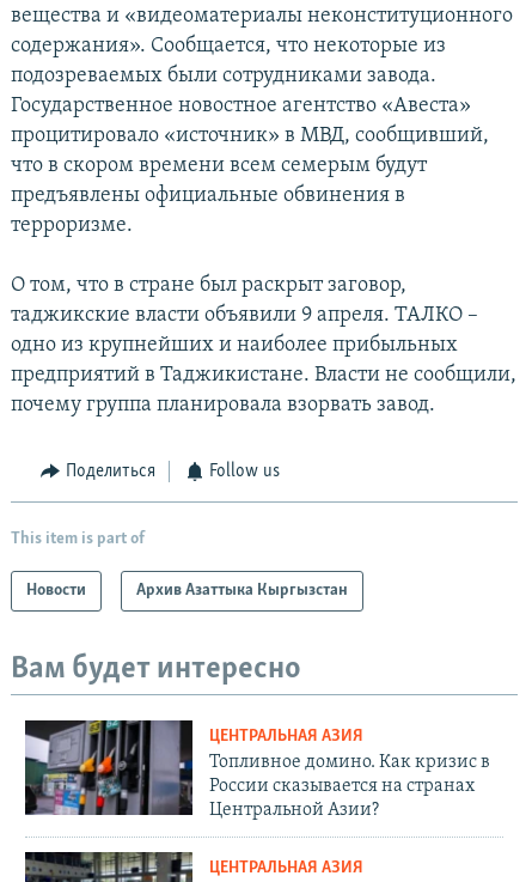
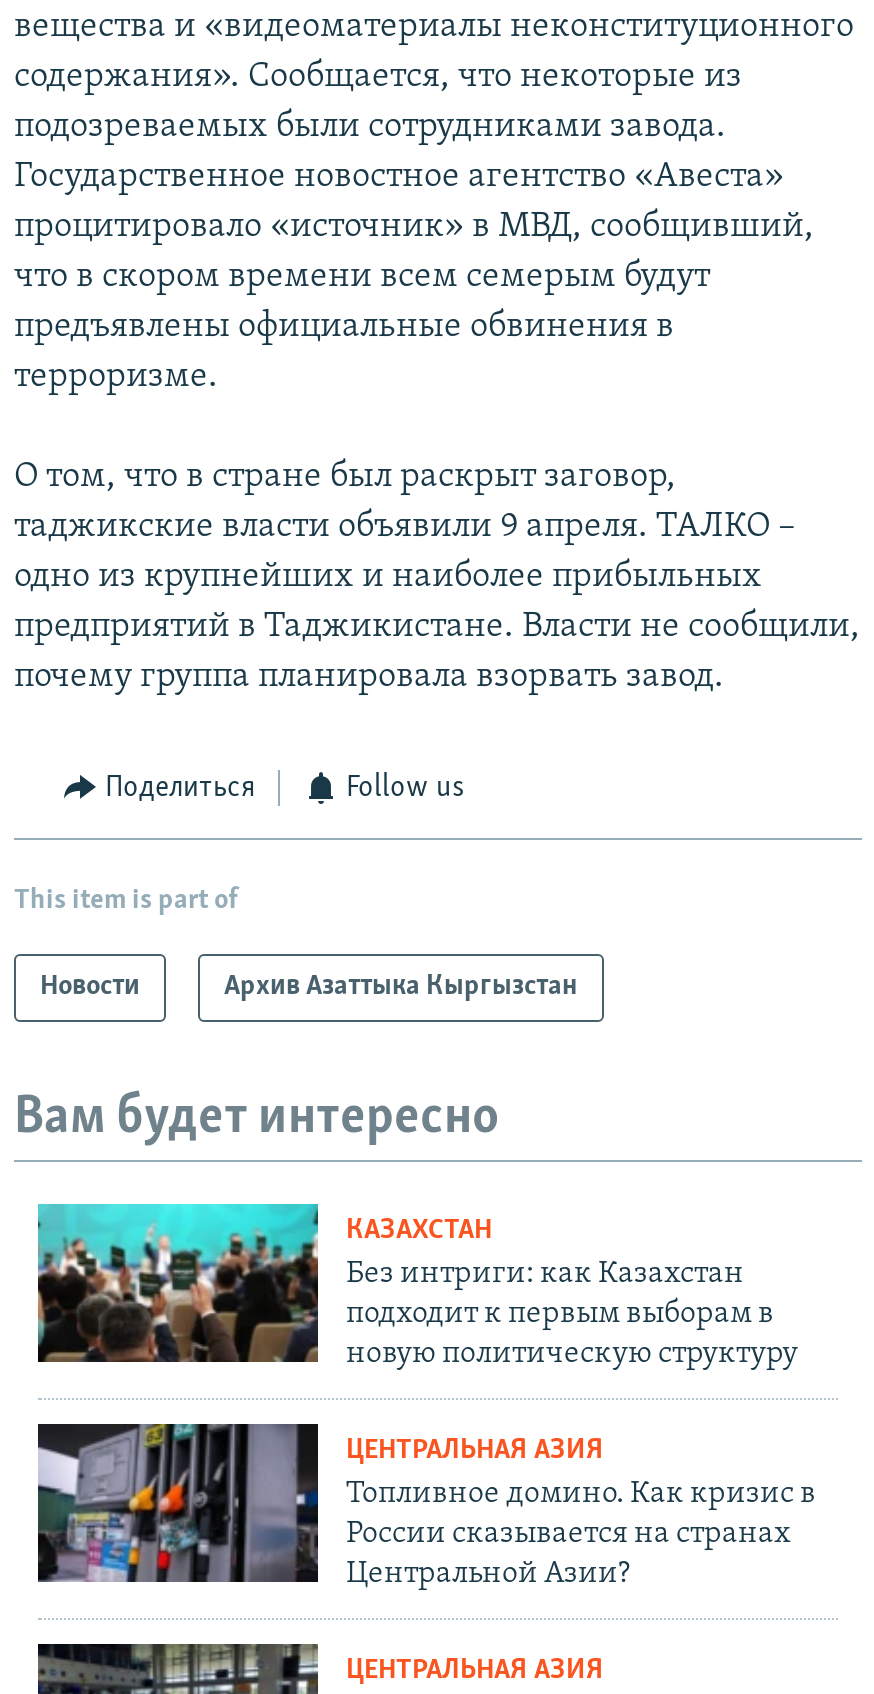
+ [image]
+ КАЗАХСТАН
+ Без интриги: как Казахстан
+ подходит к первым выборам в
+ новую политическую структуру
